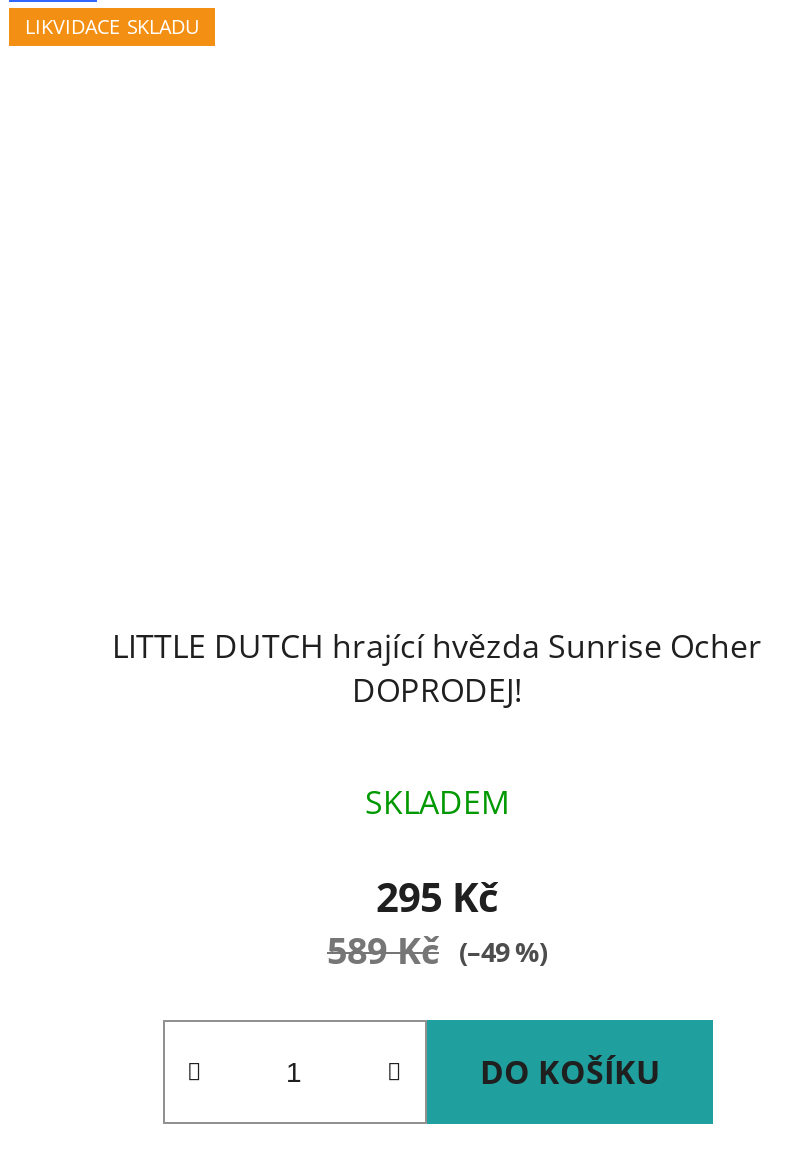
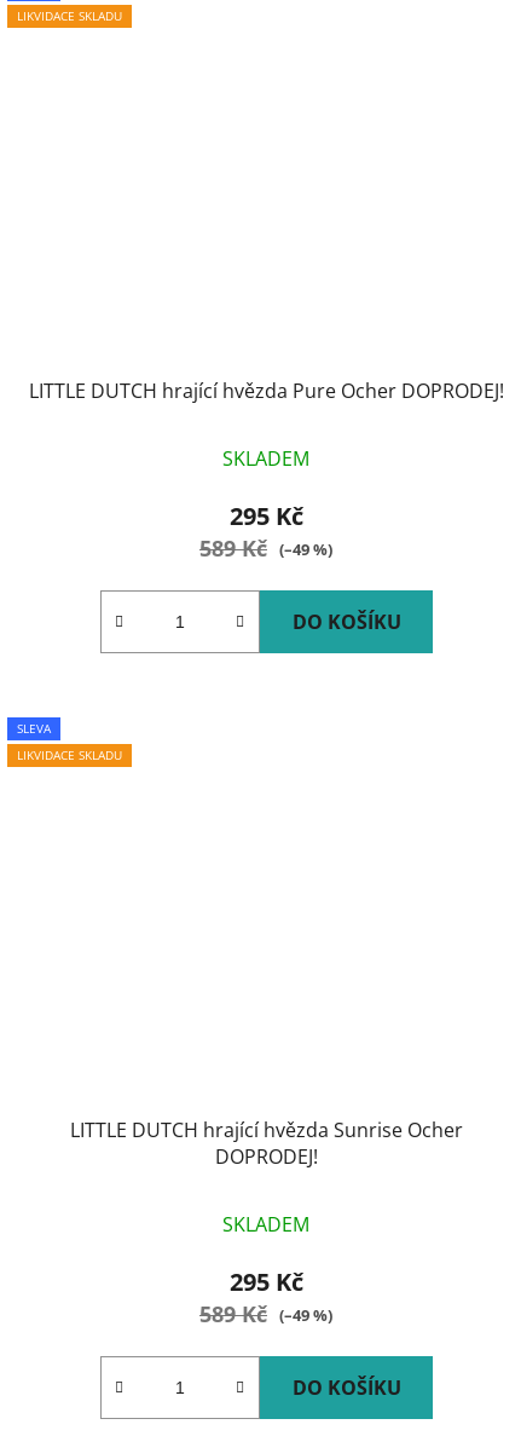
+ SLEVA
+ LIKVIDACE SKLADU

+ LITTLE DUTCH hrající hvězda Pure Ocher DOPRODEJ!
+ SKLADEM
+ 295 Kč
+ 589 Kč (–49 %)
+ DO KOŠÍKU
